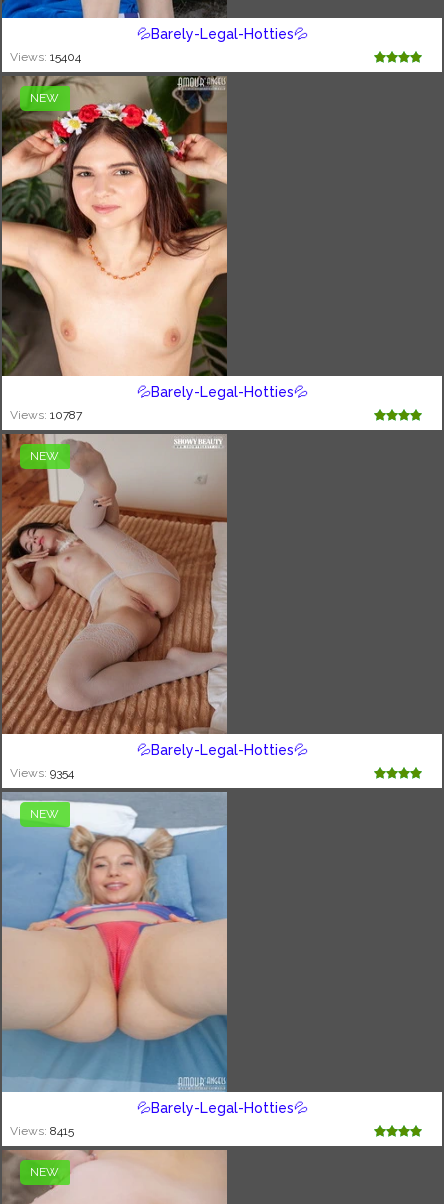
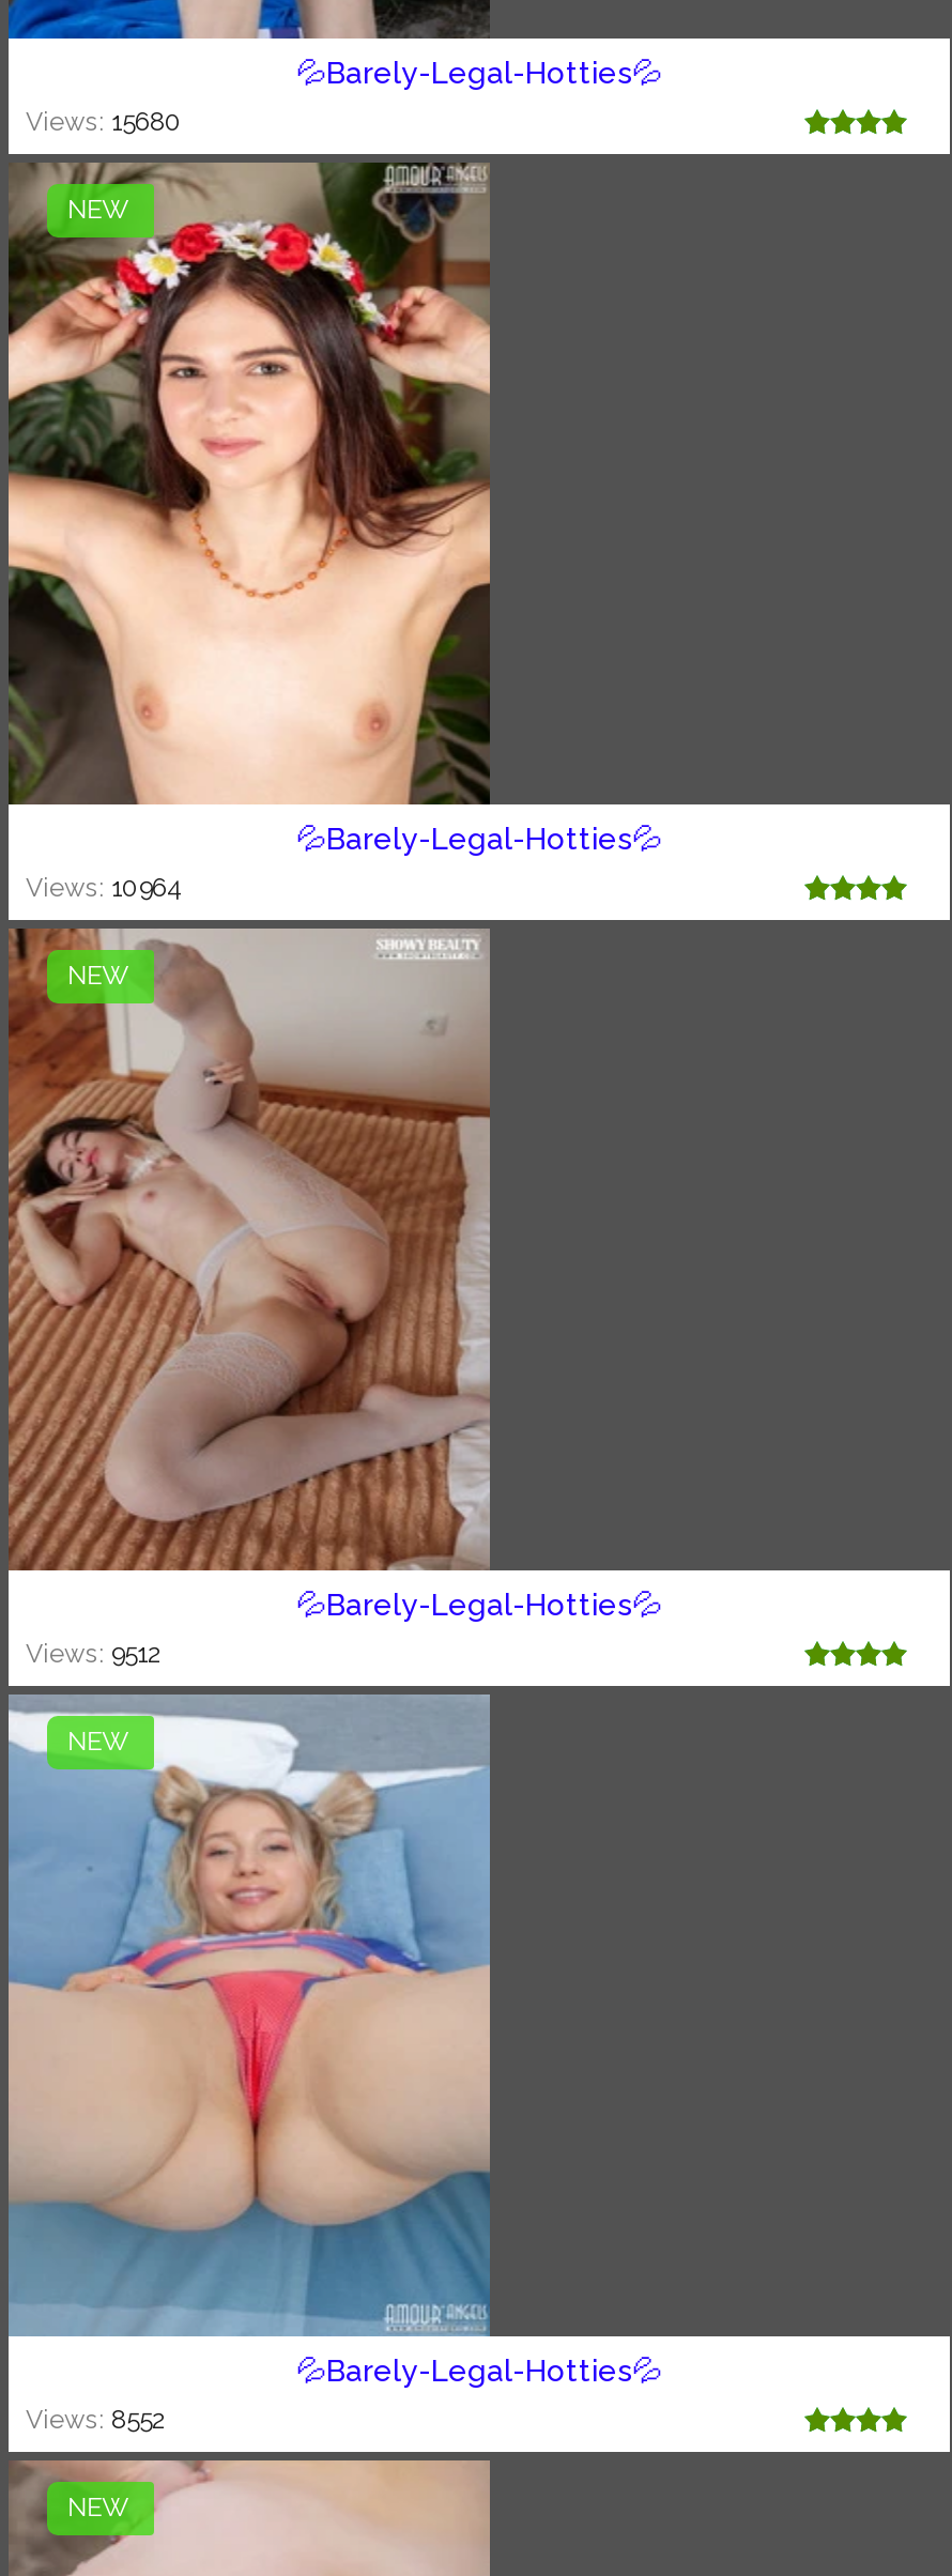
- Views: 15404
+ Views: 15680

- Views: 10787
+ Views: 10964

- Views: 9354
+ Views: 9512

- Views: 8415
+ Views: 8552
